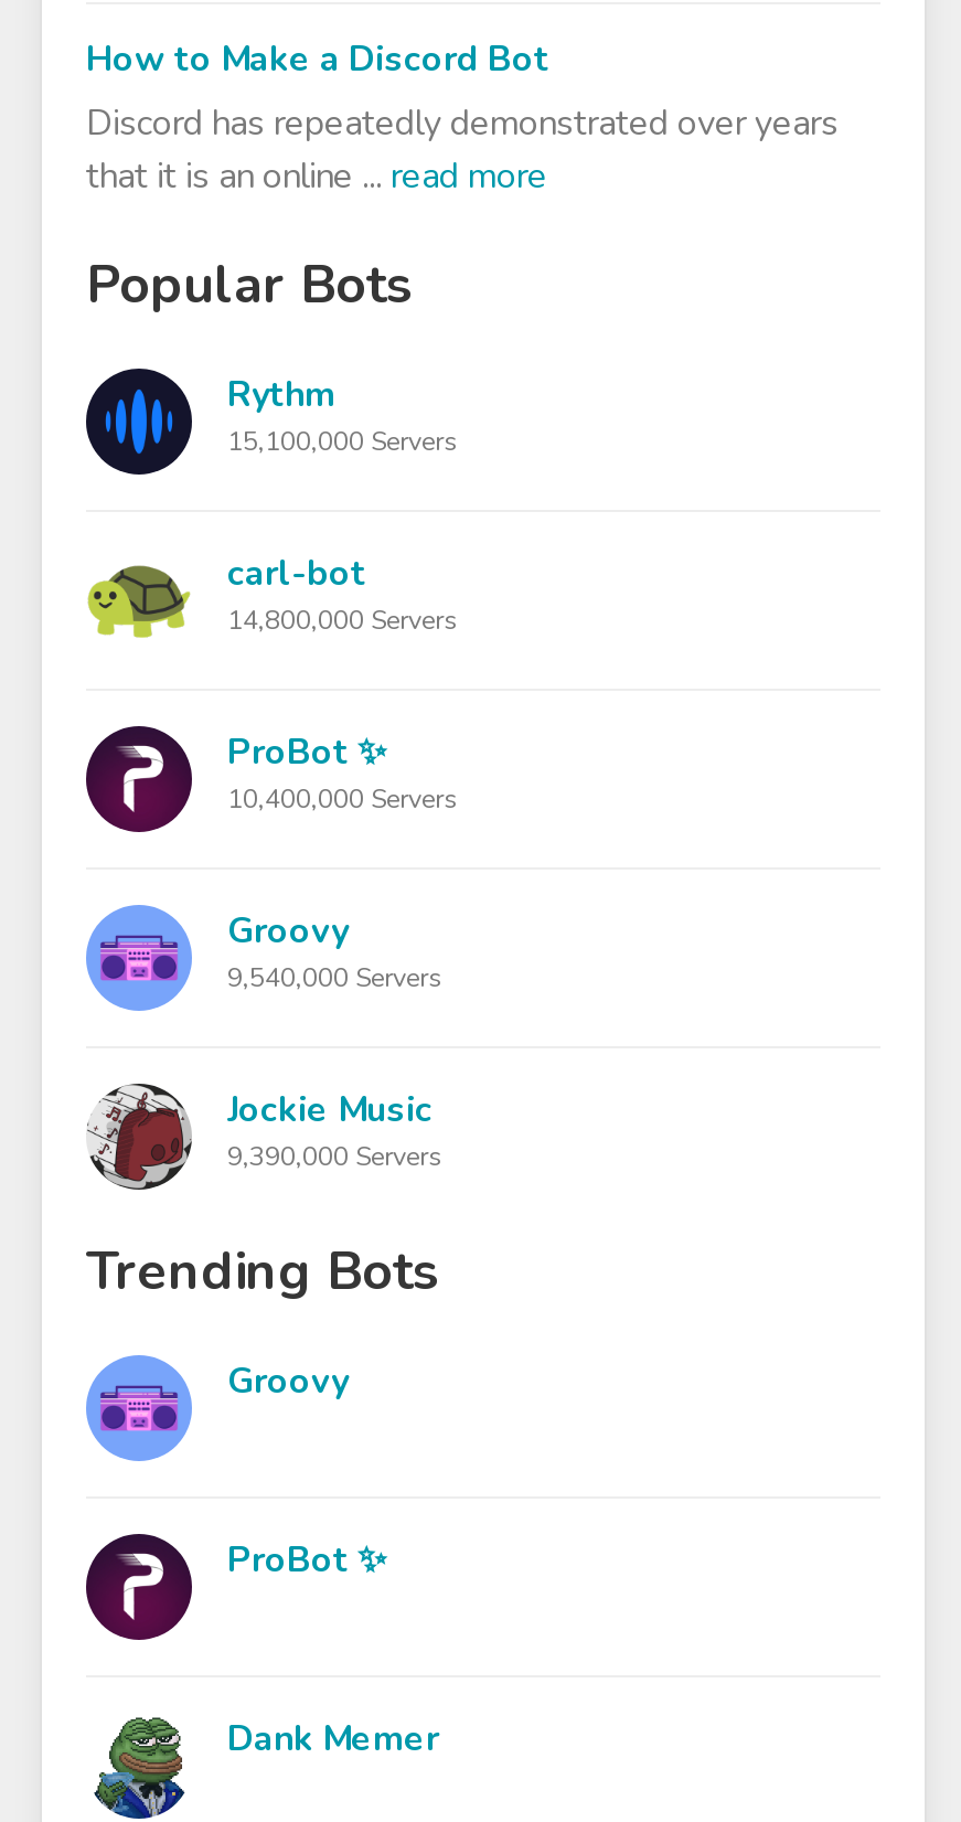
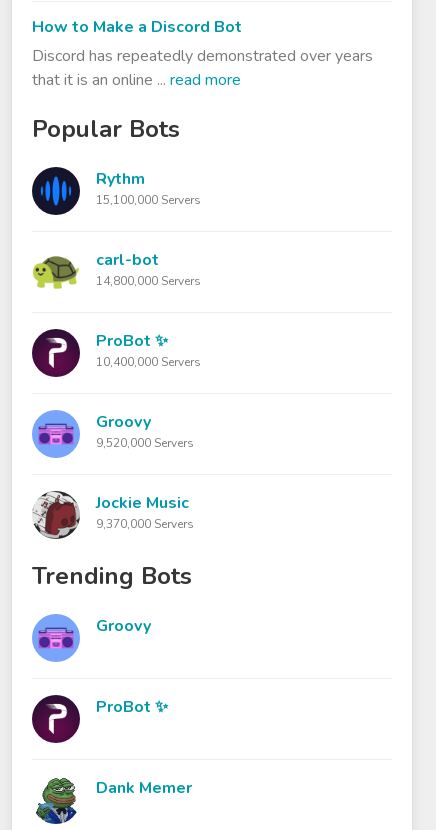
- 9,540,000 Servers
+ 9,520,000 Servers

- 9,390,000 Servers
+ 9,370,000 Servers
